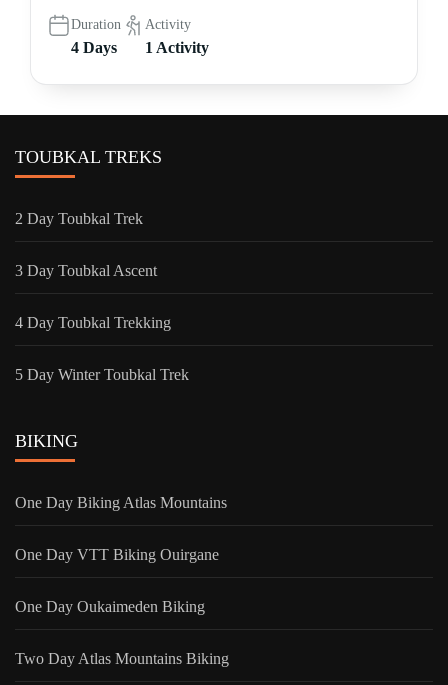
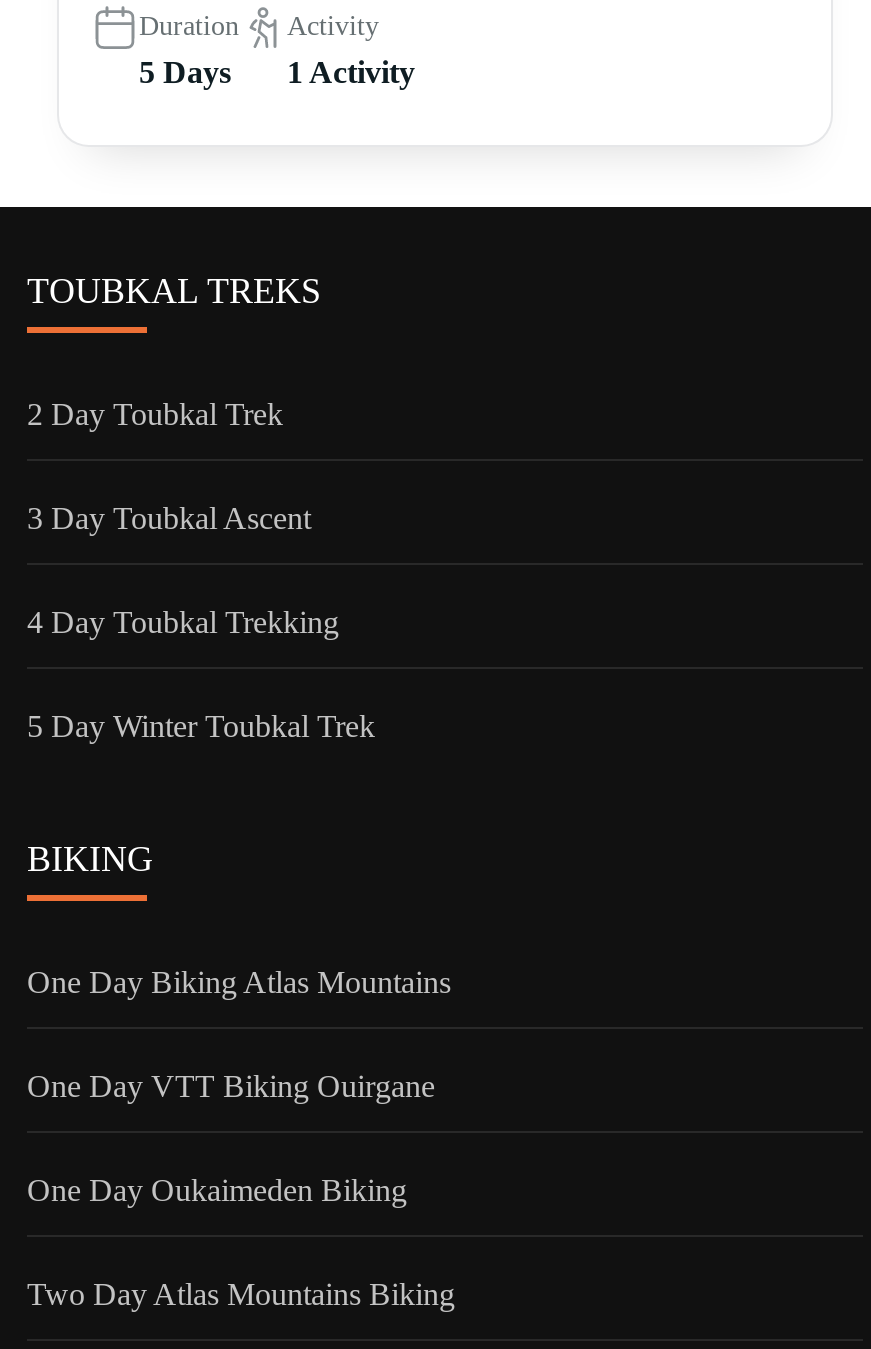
- 4 Days 1 Activity
+ 5 Days 1 Activity
